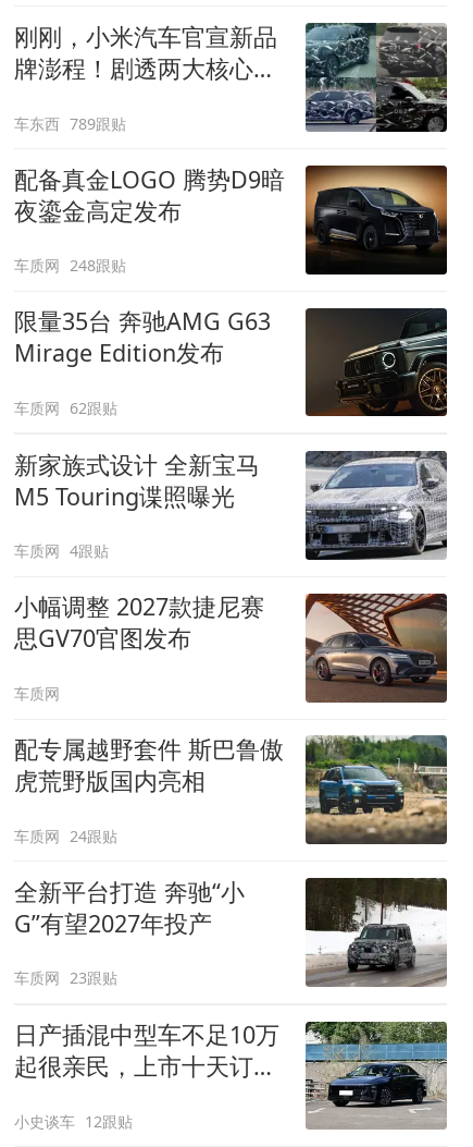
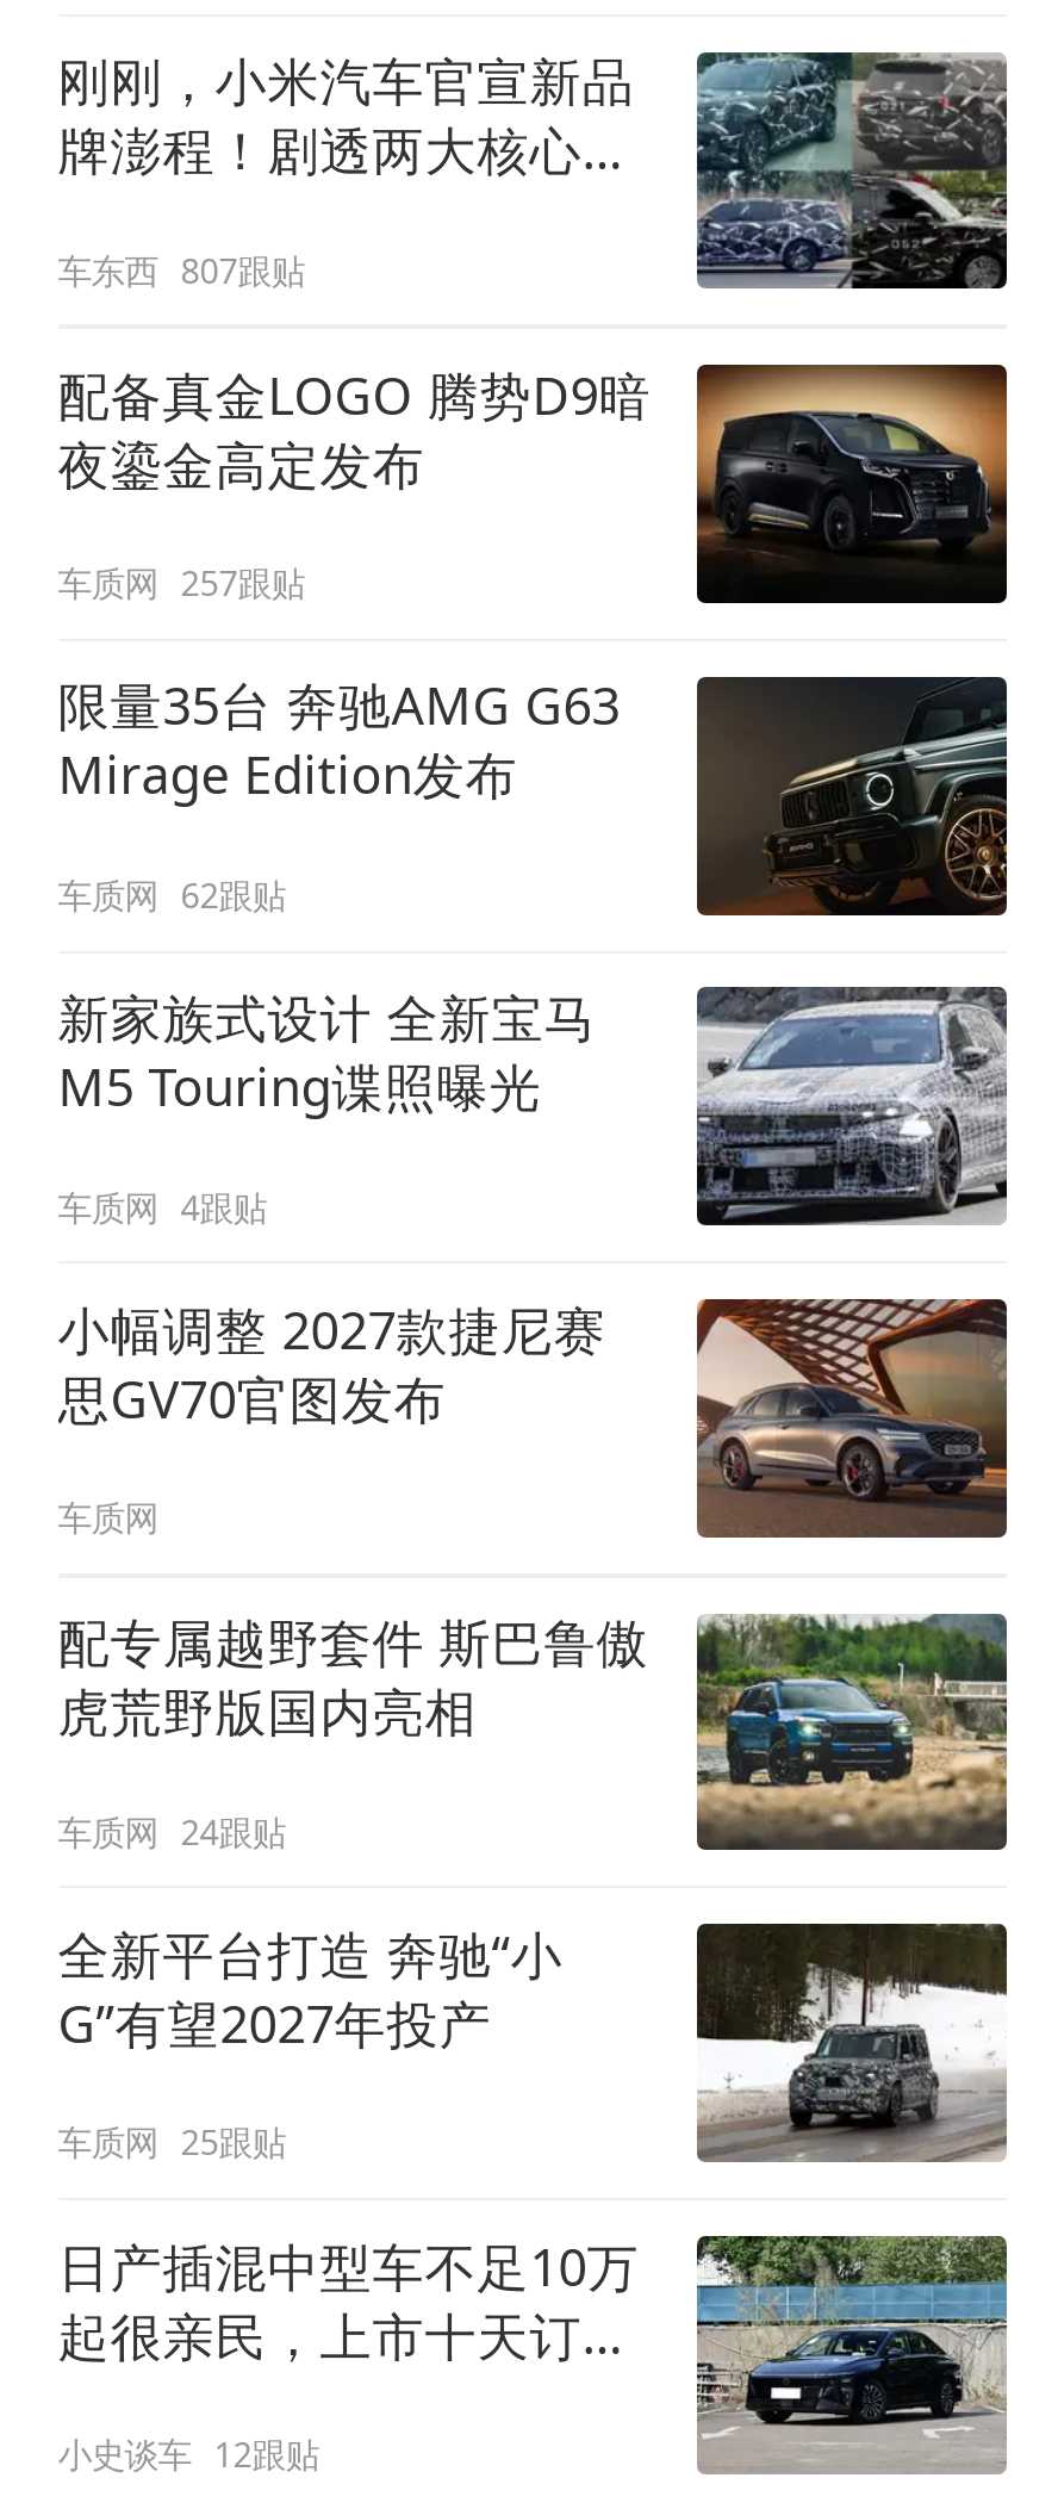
- 车东西 789跟贴
+ 车东西 807跟贴

- 车质网 248跟贴
+ 车质网 257跟贴

- 车质网 23跟贴
+ 车质网 25跟贴
